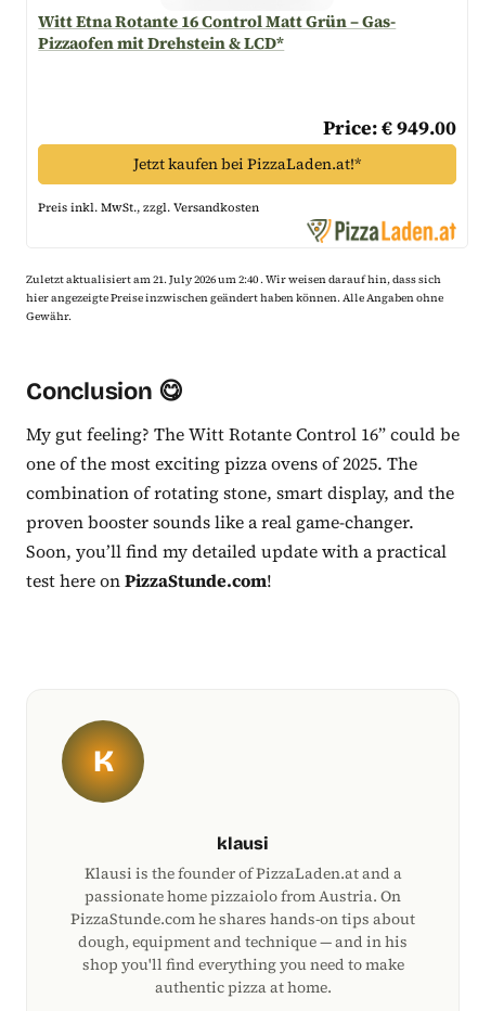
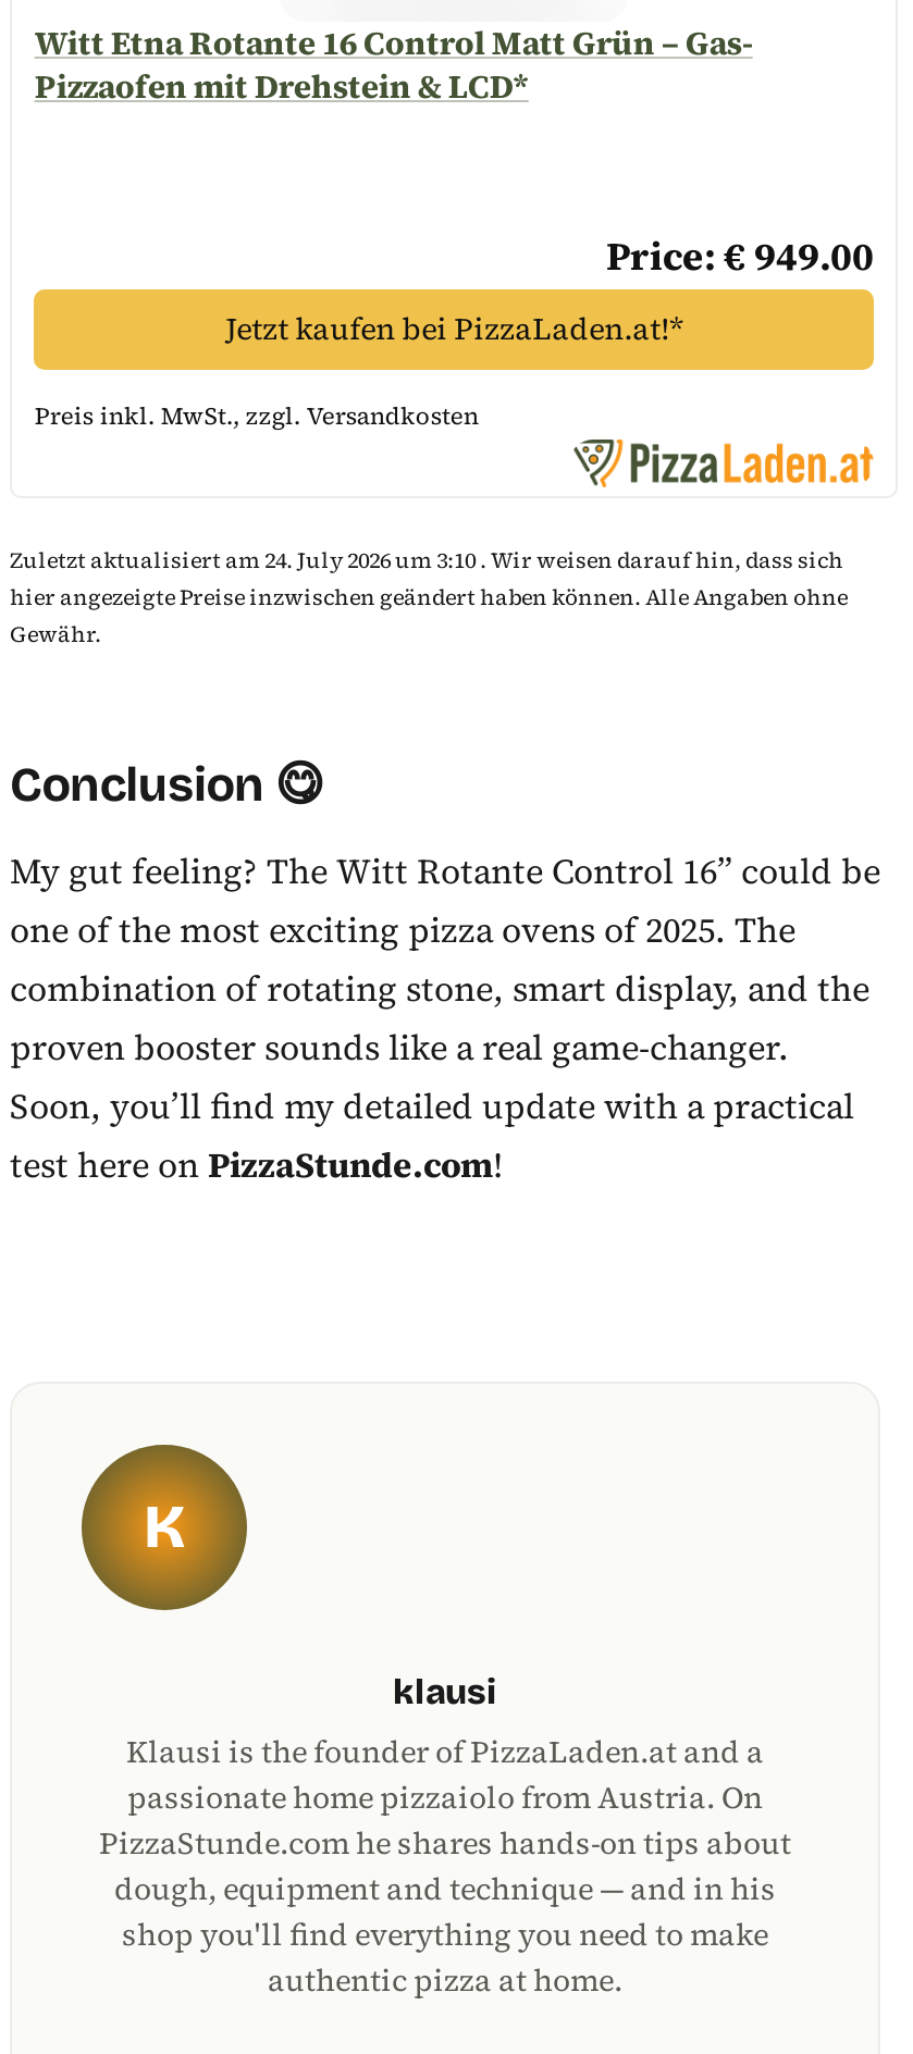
- Zuletzt aktualisiert am 21. July 2026 um 2:40 . Wir weisen darauf hin, dass sich
+ Zuletzt aktualisiert am 24. July 2026 um 3:10 . Wir weisen darauf hin, dass sich
